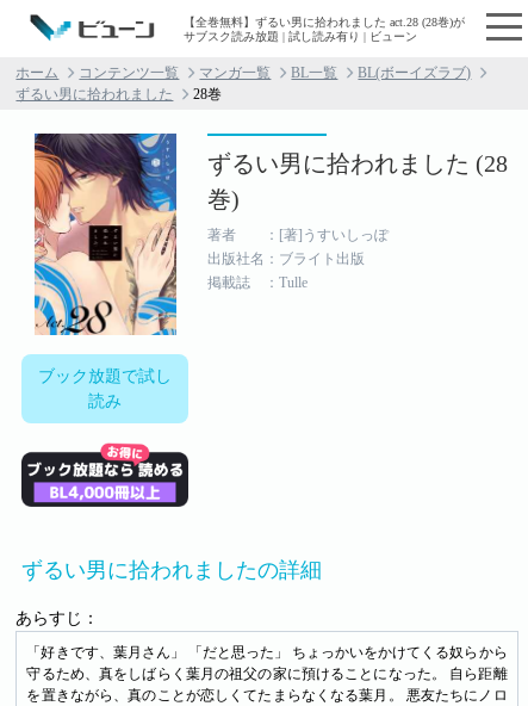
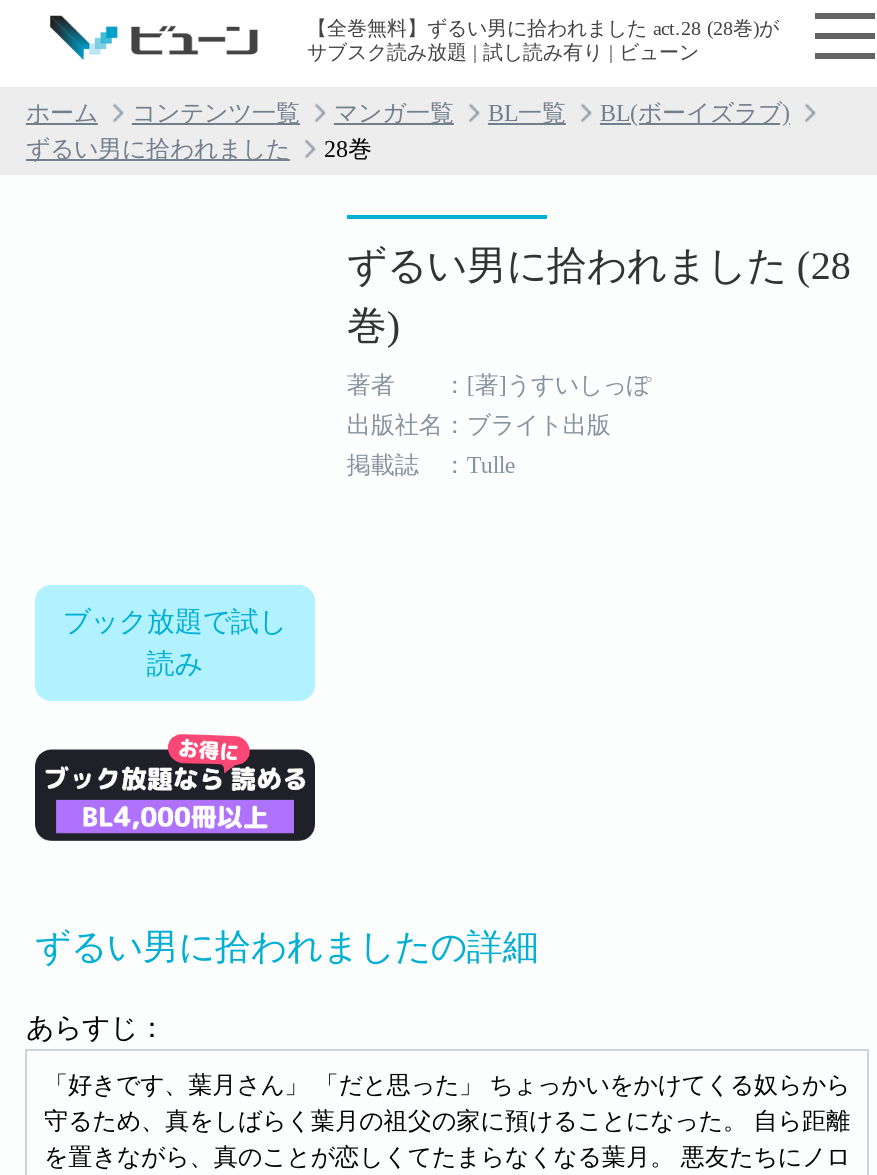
- [image]
